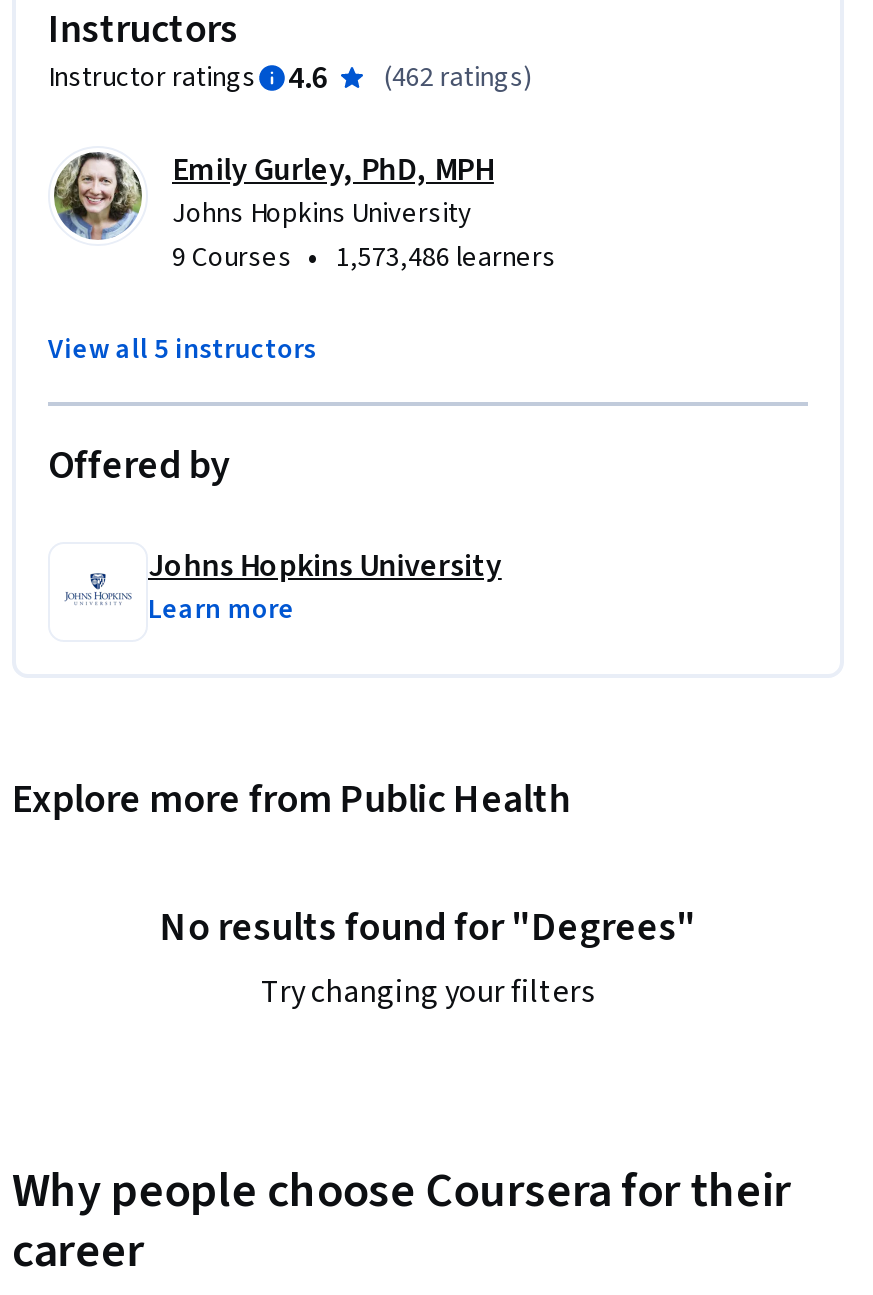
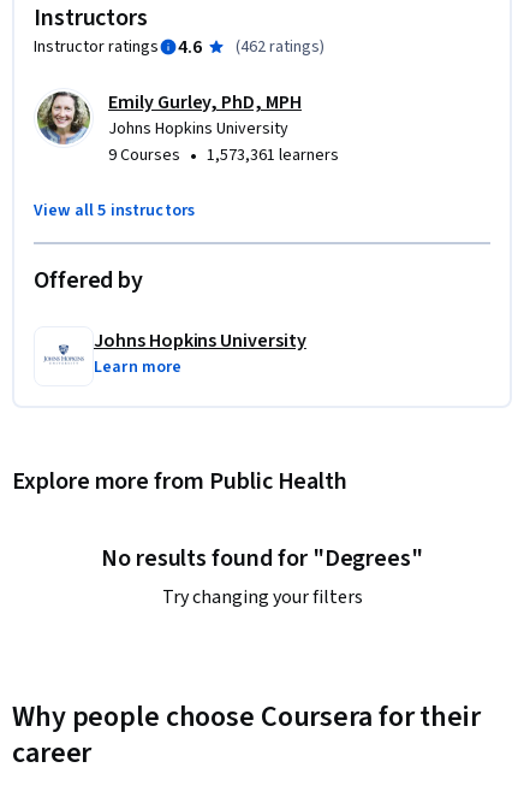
- 9 Courses • 1,573,486 learners
+ 9 Courses • 1,573,361 learners
